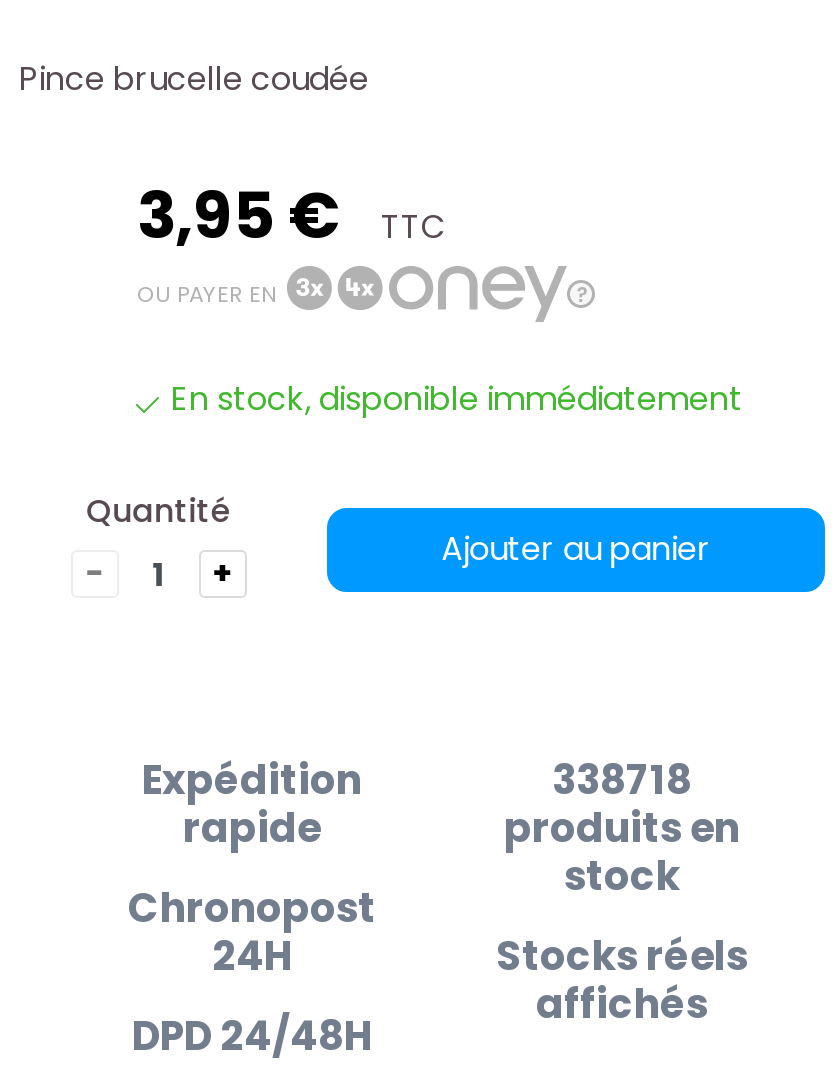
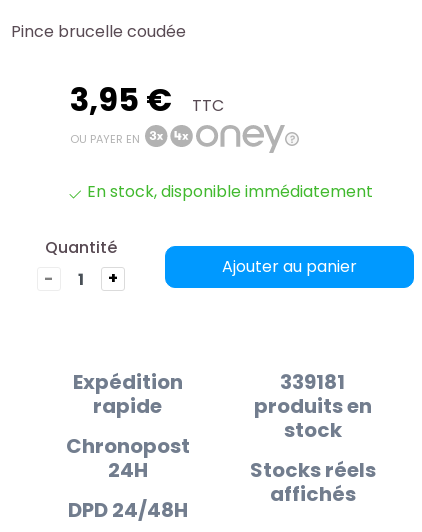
- 338718
+ 339181
